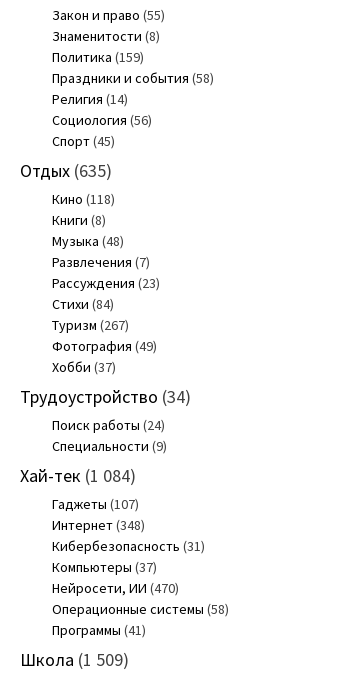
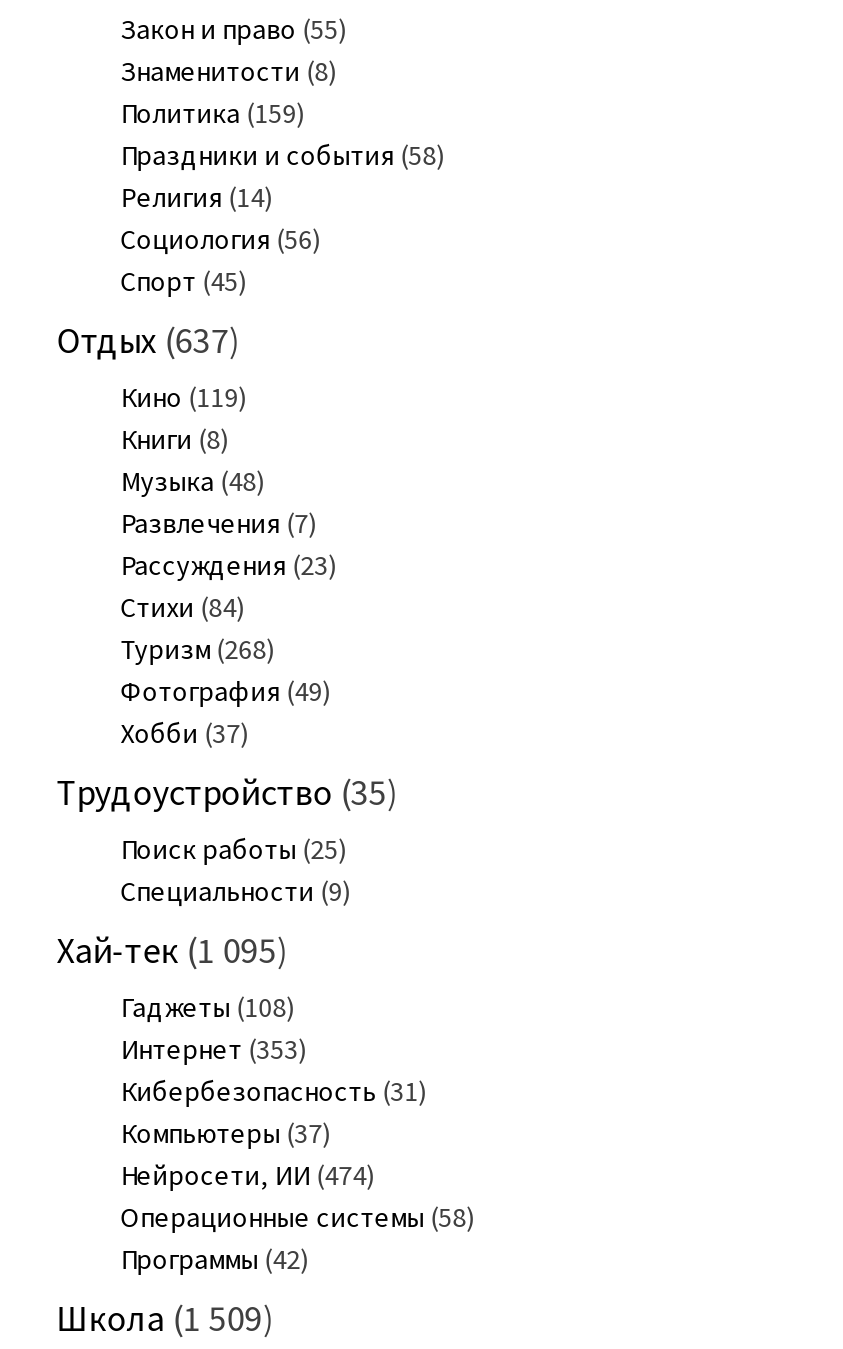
- Отдых (635)
+ Отдых (637)

- Кино (118)
+ Кино (119)

- Туризм (267)
+ Туризм (268)

- Трудоустройство (34)
+ Трудоустройство (35)

- Поиск работы (24)
+ Поиск работы (25)

- Хай-тек (1 084)
+ Хай-тек (1 095)

- Гаджеты (107)
+ Гаджеты (108)

- Интернет (348)
+ Интернет (353)

- Нейросети, ИИ (470)
+ Нейросети, ИИ (474)

- Программы (41)
+ Программы (42)
